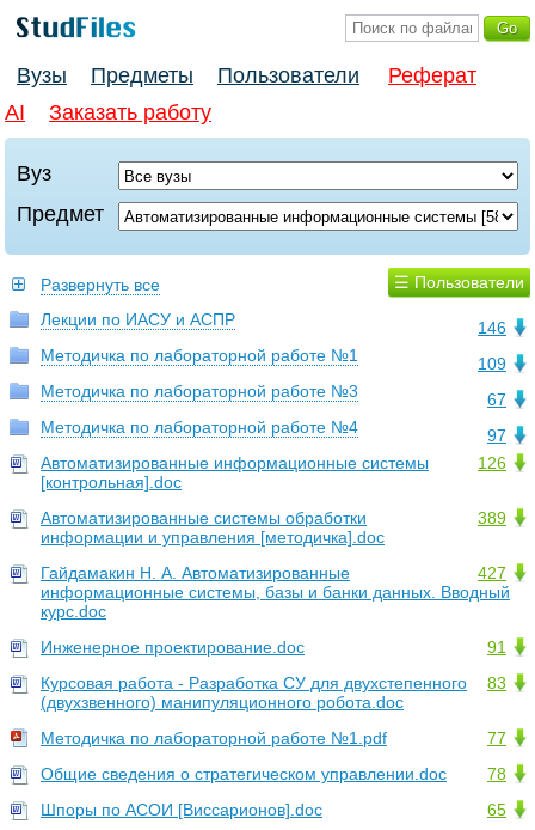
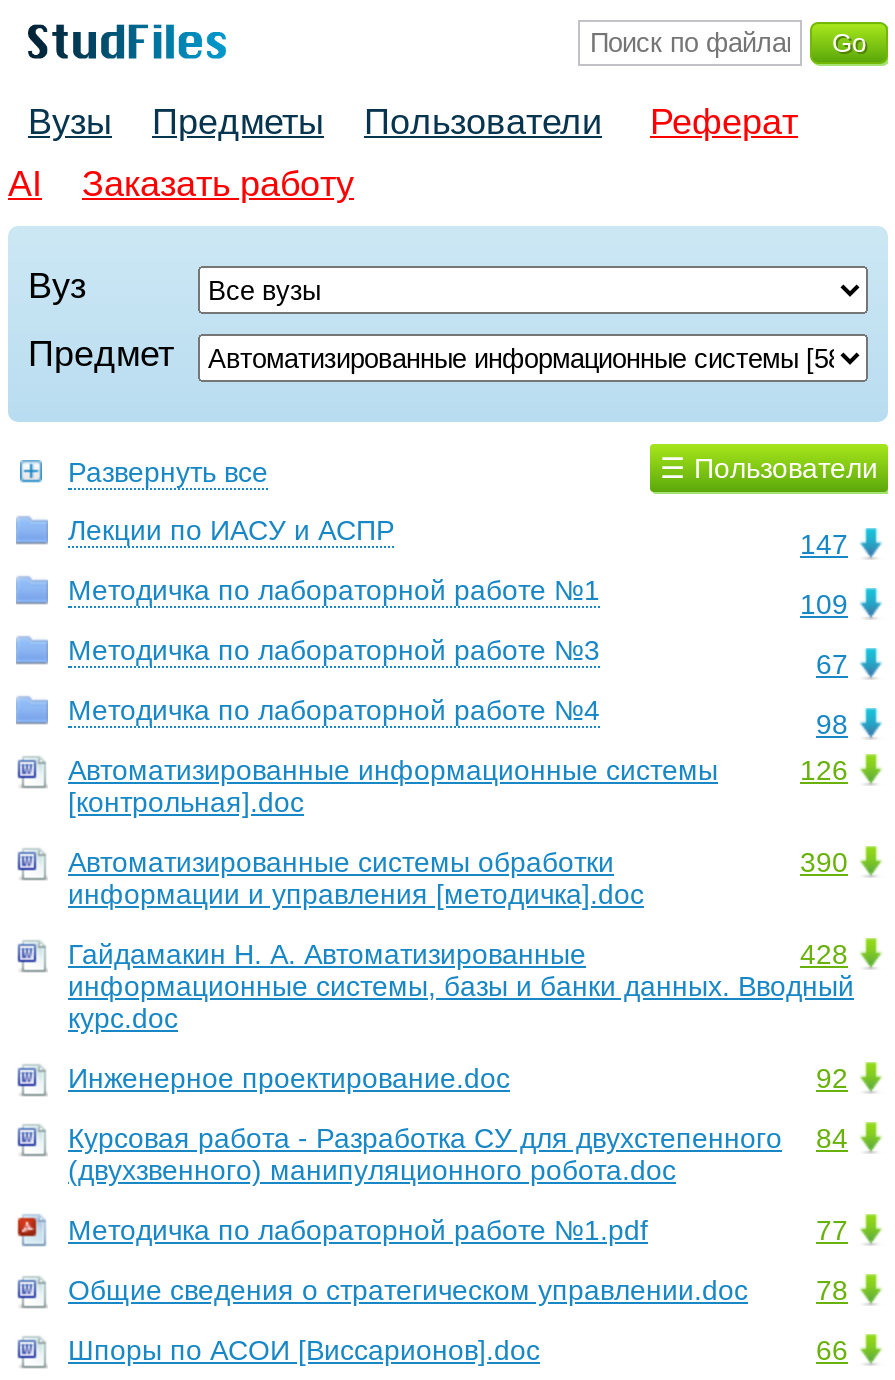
- 146
+ 147

- 97
+ 98

- 389
+ 390

- 427
+ 428

- 91
+ 92

- Курсовая работа - Разработка СУ для двухстепенного 83
+ Курсовая работа - Разработка СУ для двухстепенного 84

- 65
+ 66
